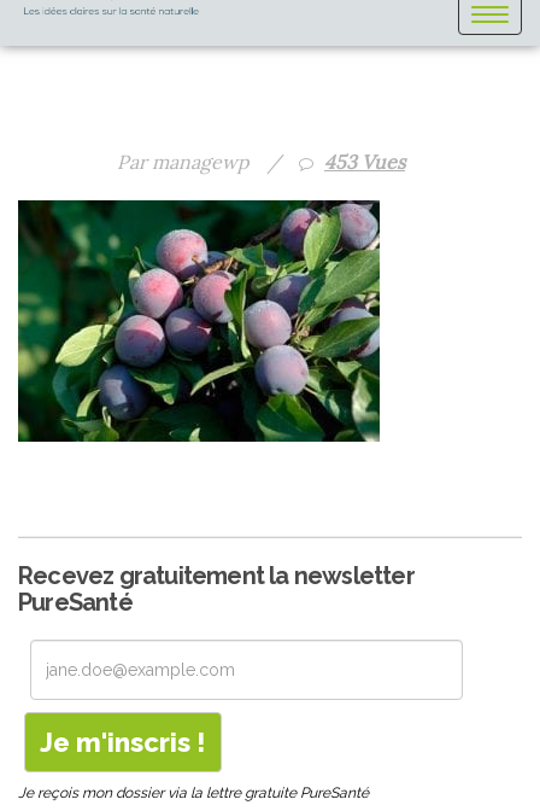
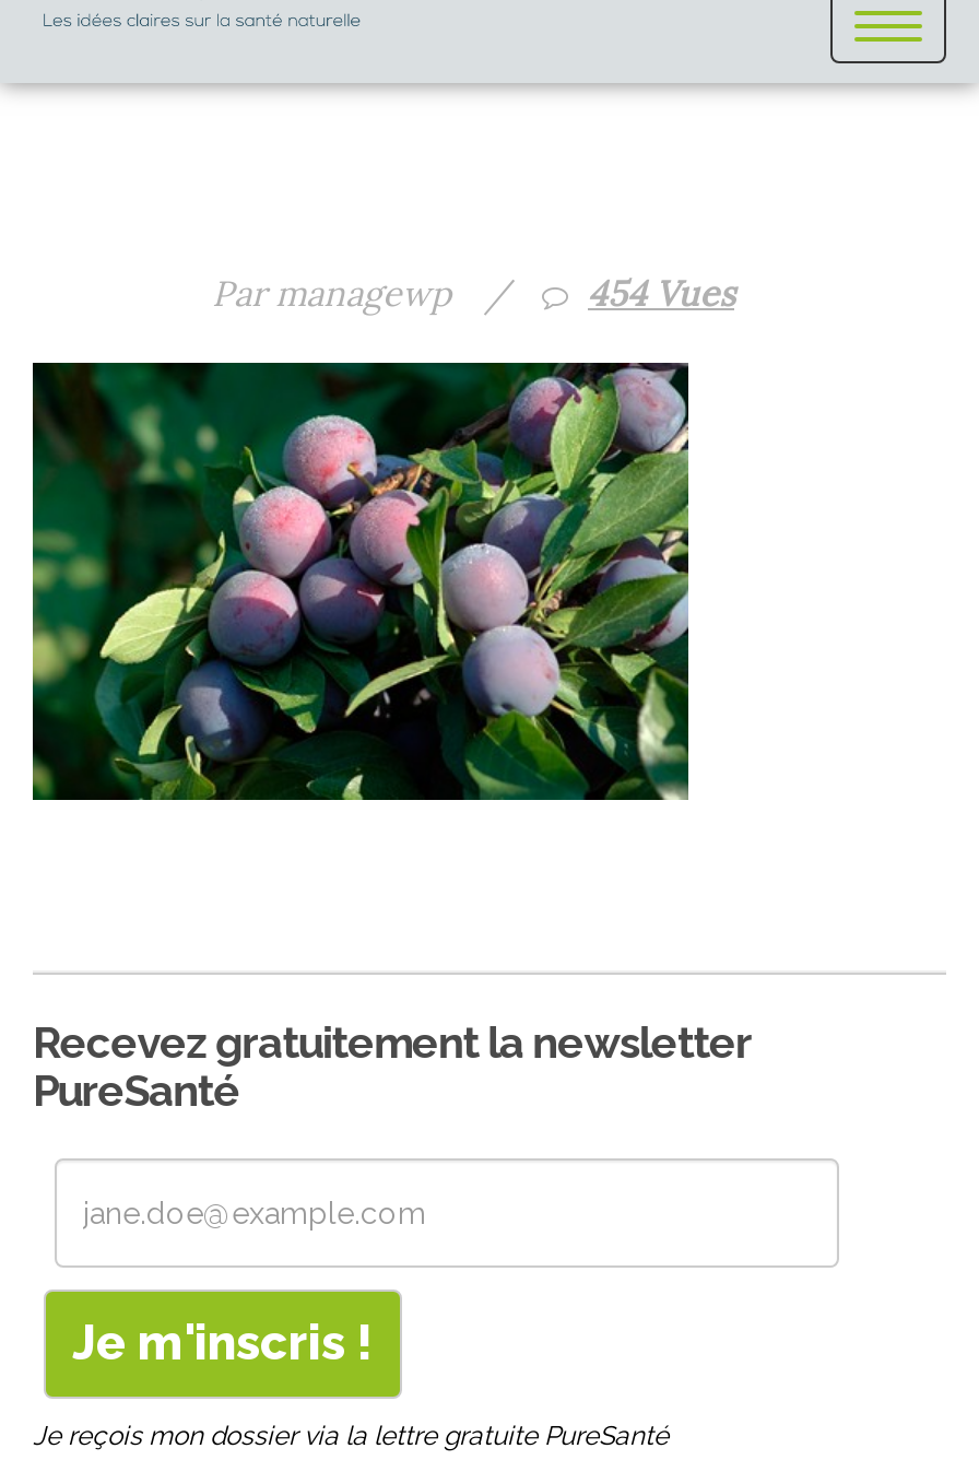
- 453 Vues
+ 454 Vues
